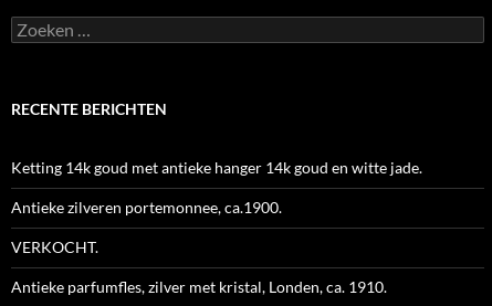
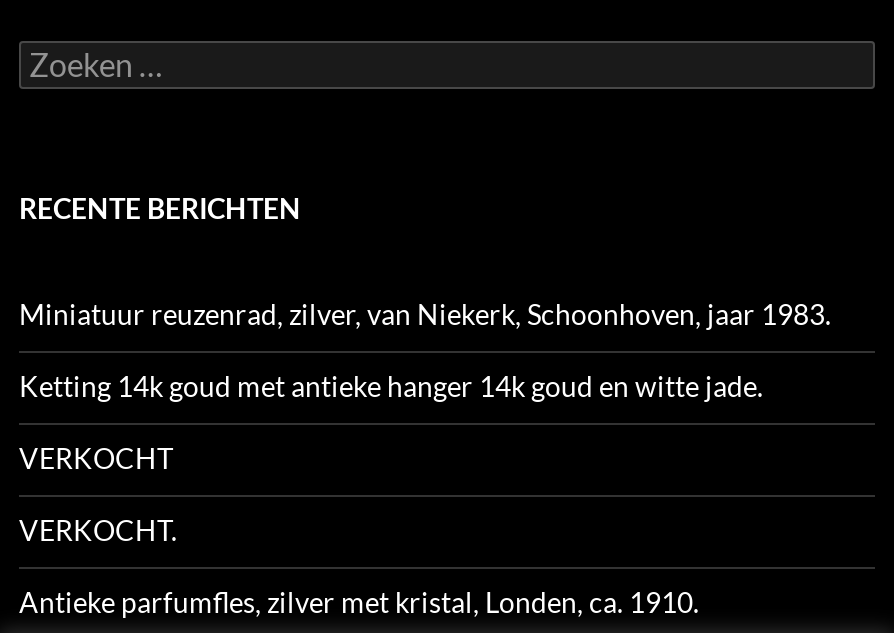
+ Miniatuur reuzenrad, zilver, van Niekerk, Schoonhoven, jaar 1983.

- Antieke zilveren portemonnee, ca.1900.
+ VERKOCHT
